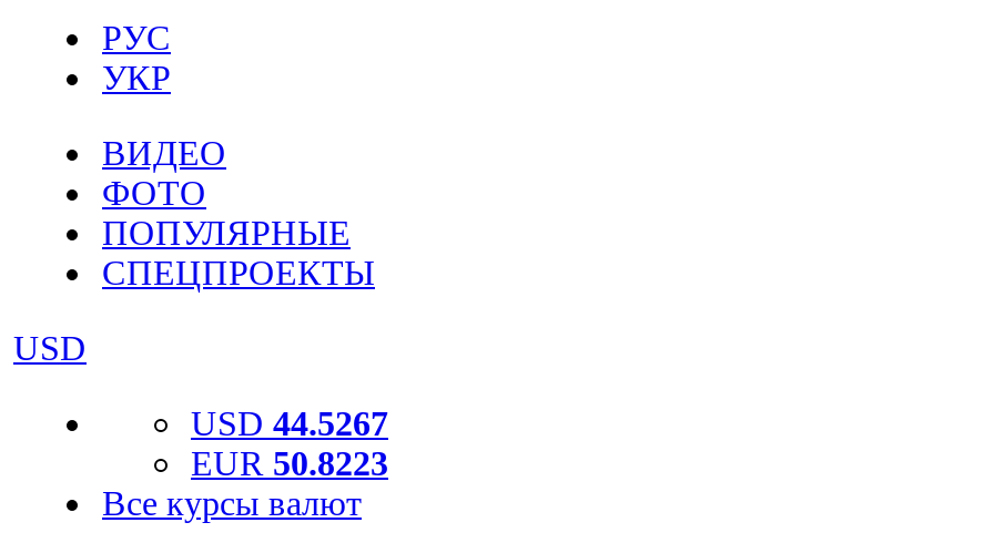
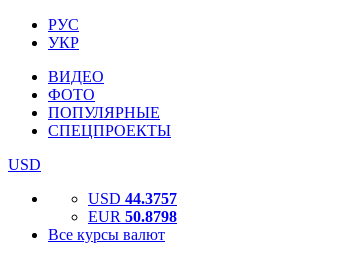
- USD 44.5267
+ USD 44.3757

- EUR 50.8223
+ EUR 50.8798
